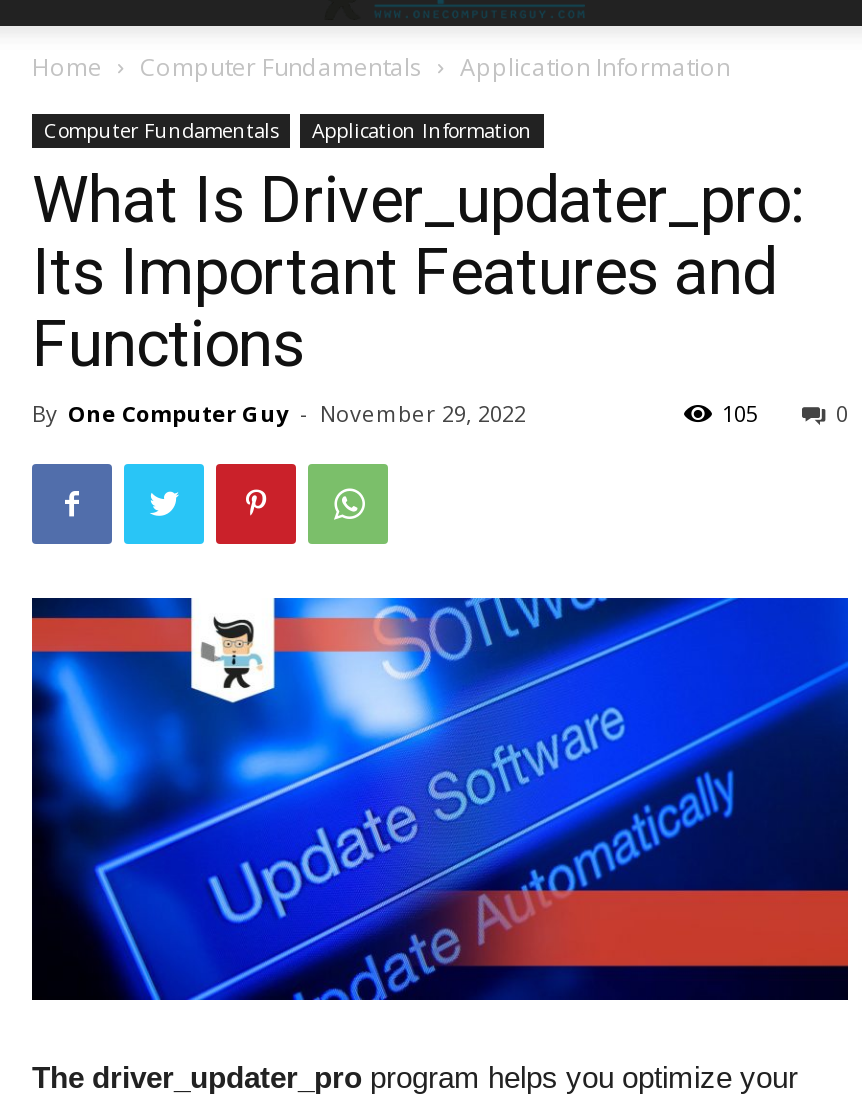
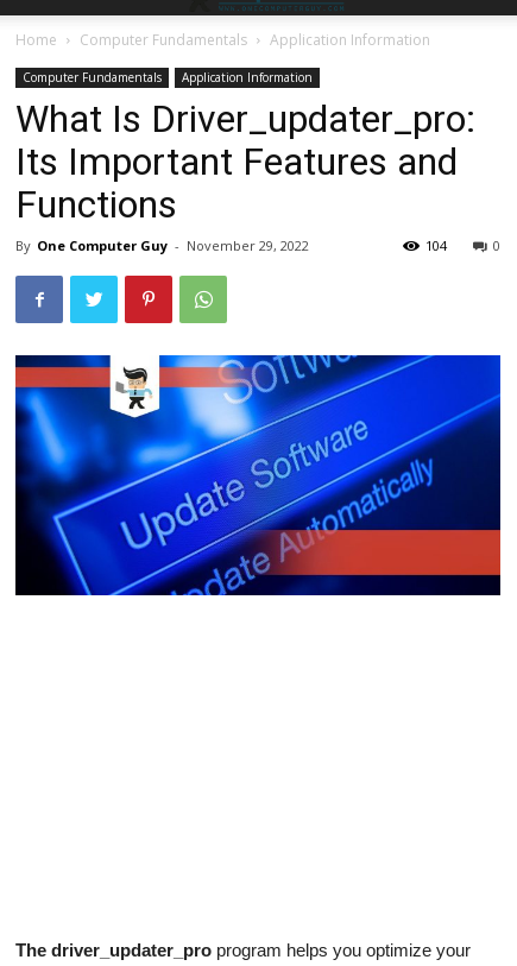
- 105
+ 104
